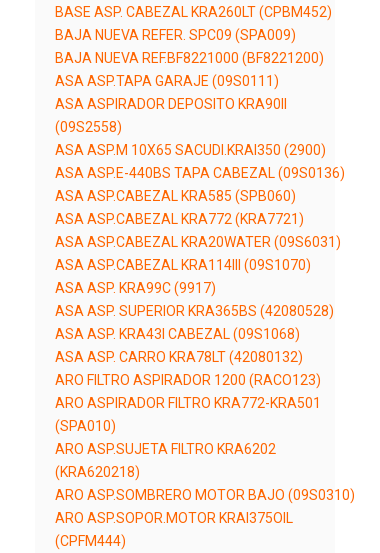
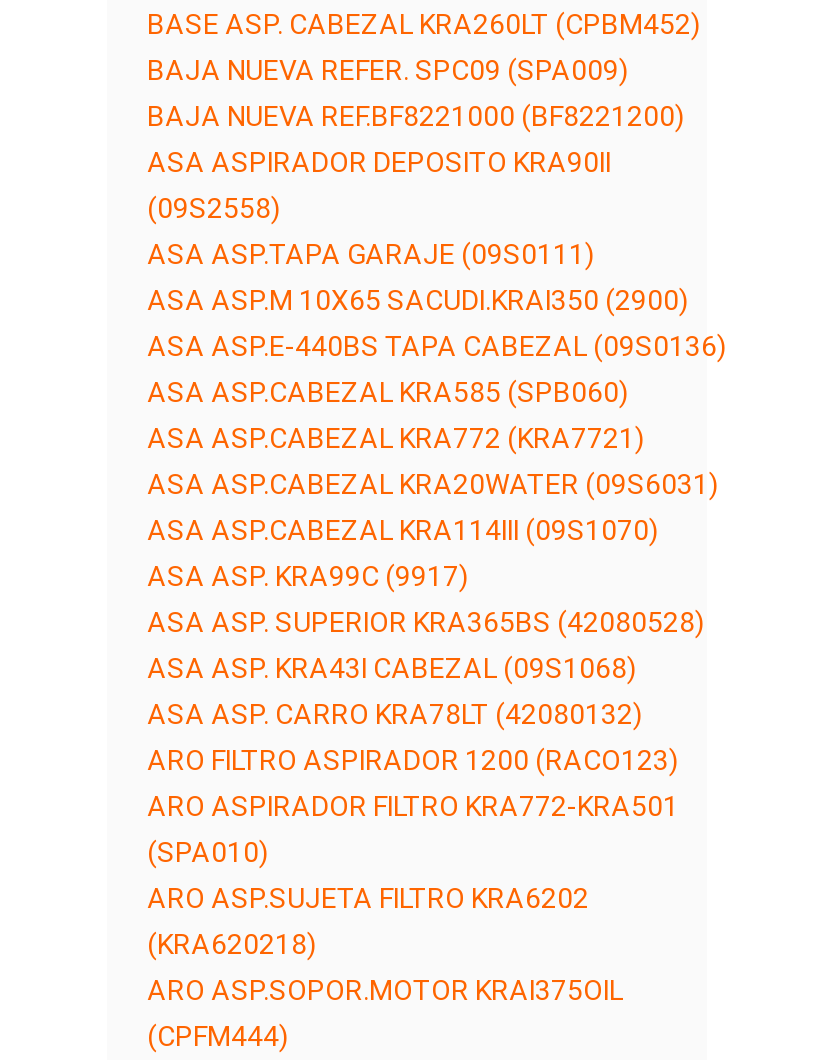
moved down: ASA ASP.TAPA GARAJE (09S0111)

- ARO ASP.SOMBRERO MOTOR BAJO (09S0310)
